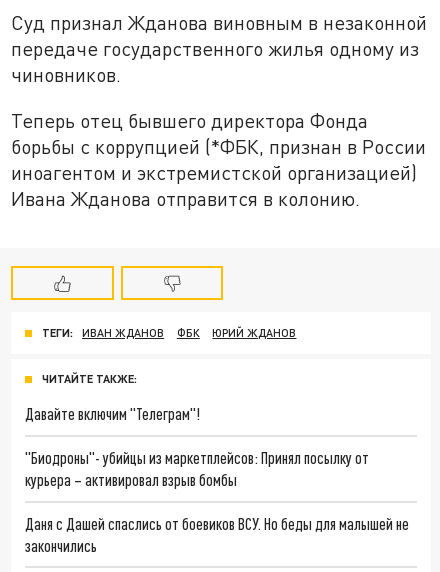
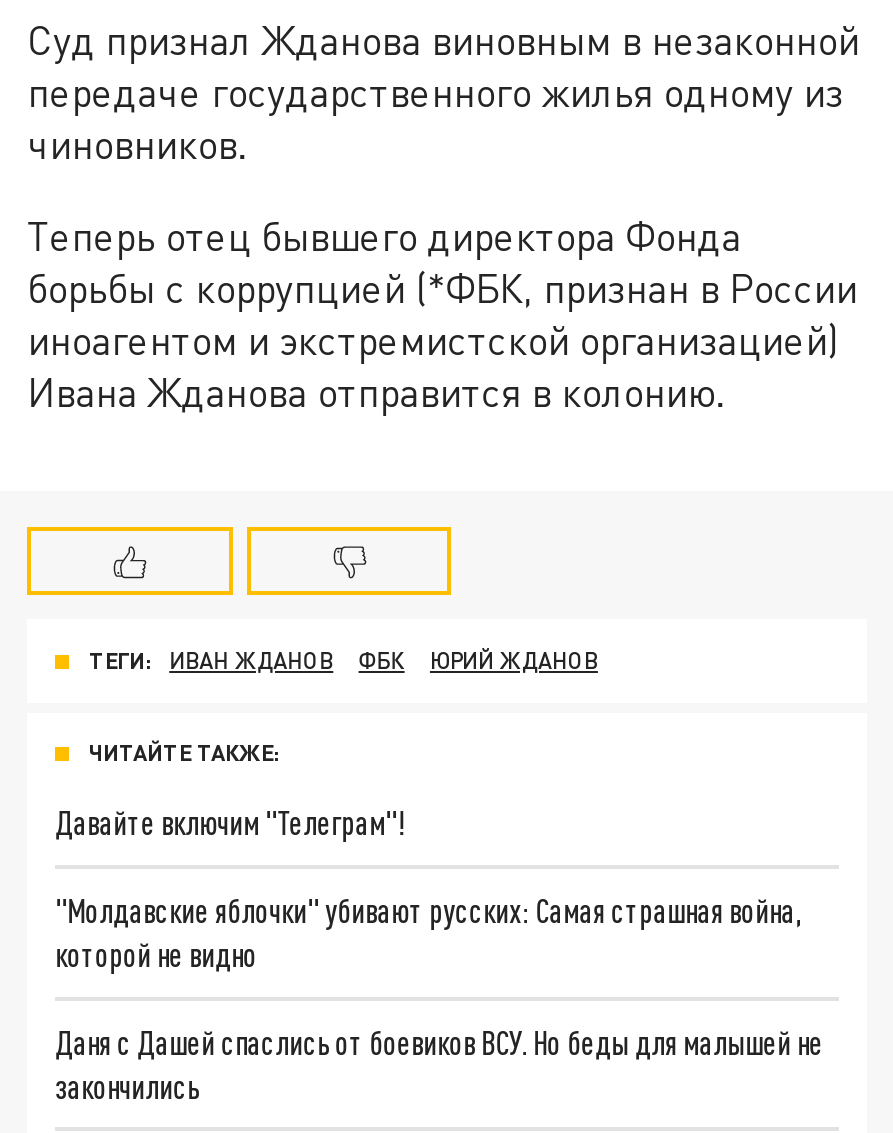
- "Биодроны"- убийцы из маркетплейсов: Принял посылку от
- курьера – активировал взрыв бомбы
+ "Молдавские яблочки" убивают русских: Самая страшная война,
+ которой не видно
